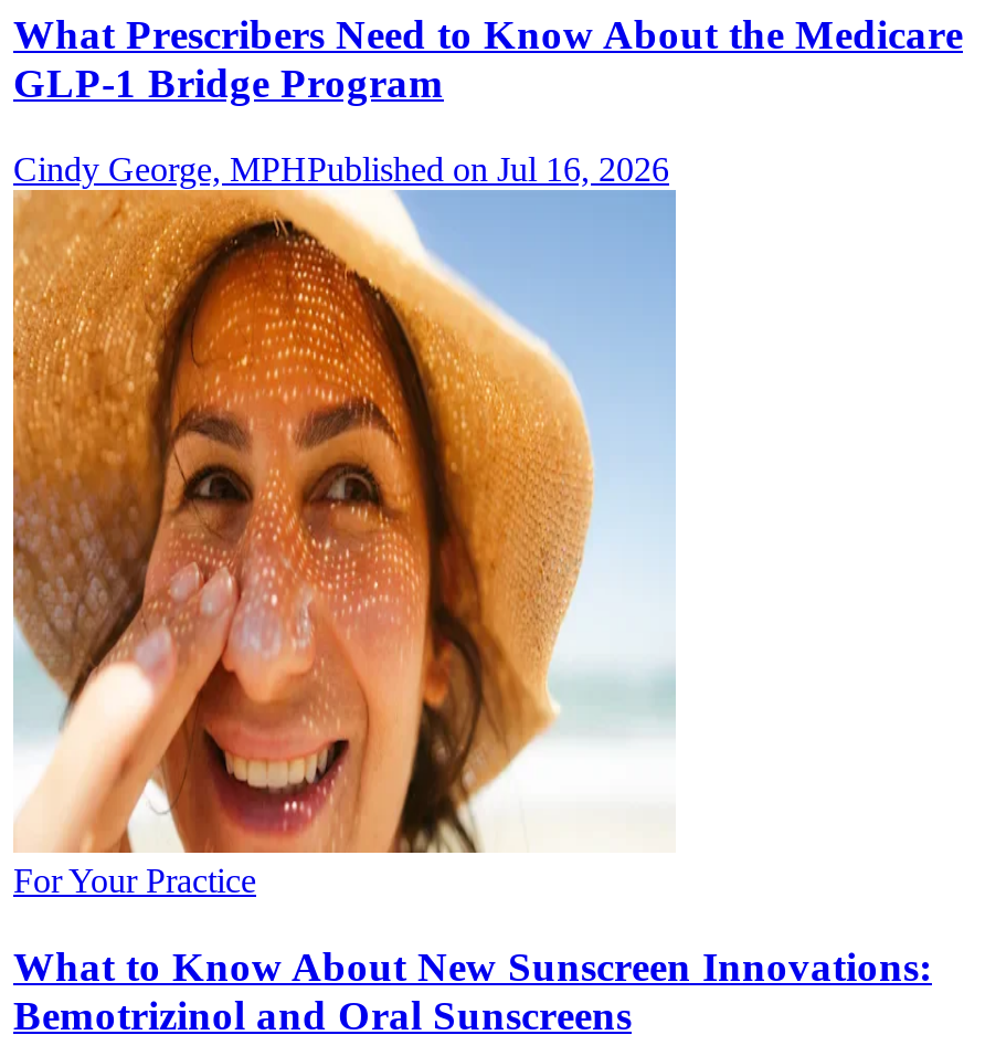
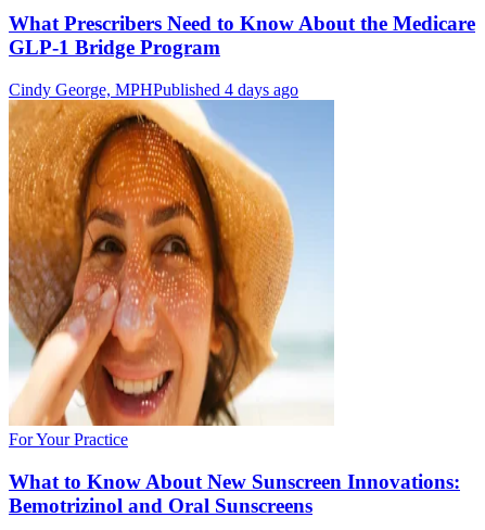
- Cindy George, MPHPublished on Jul 16, 2026
+ Cindy George, MPHPublished 4 days ago
